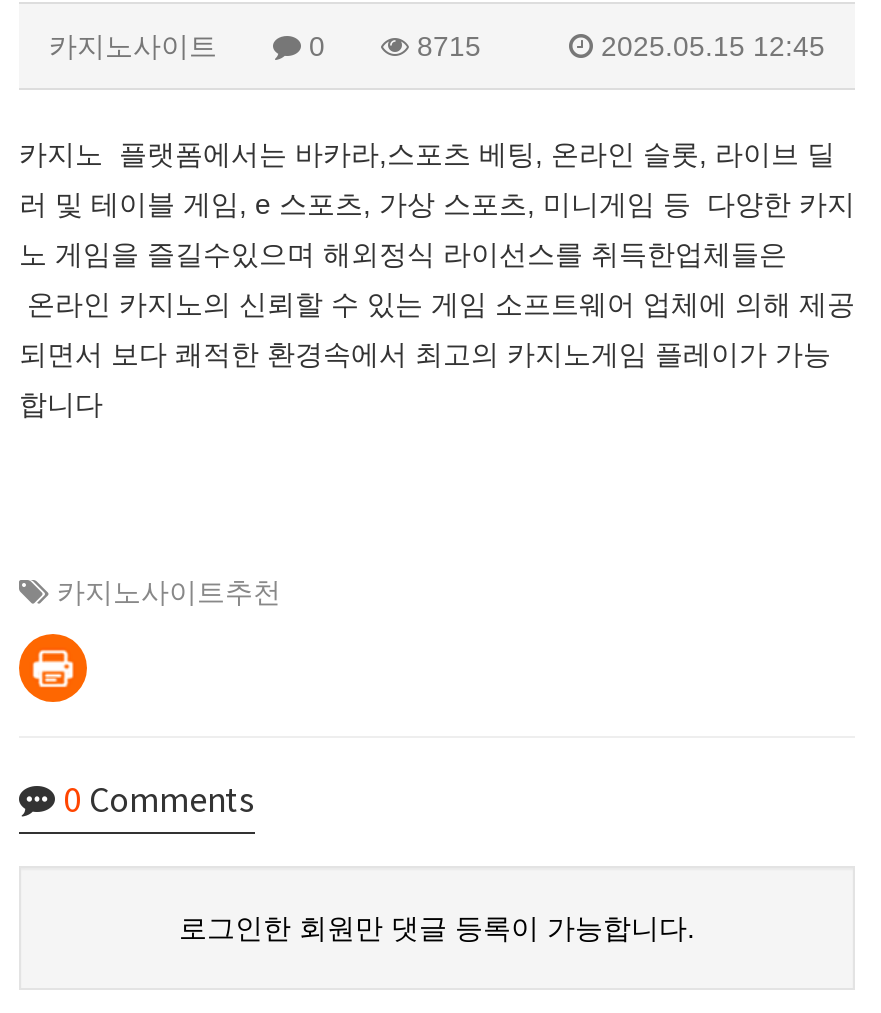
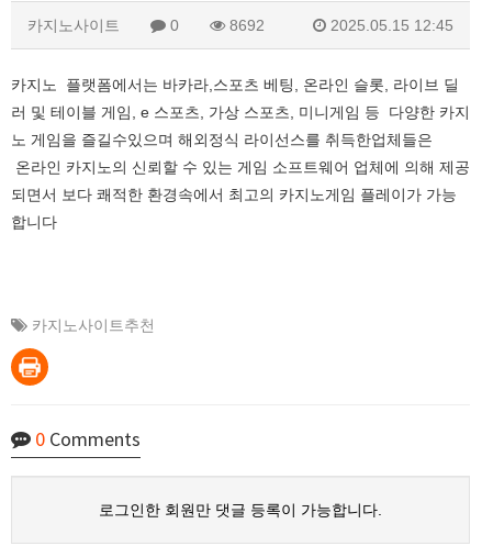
- 8715
+ 8692
